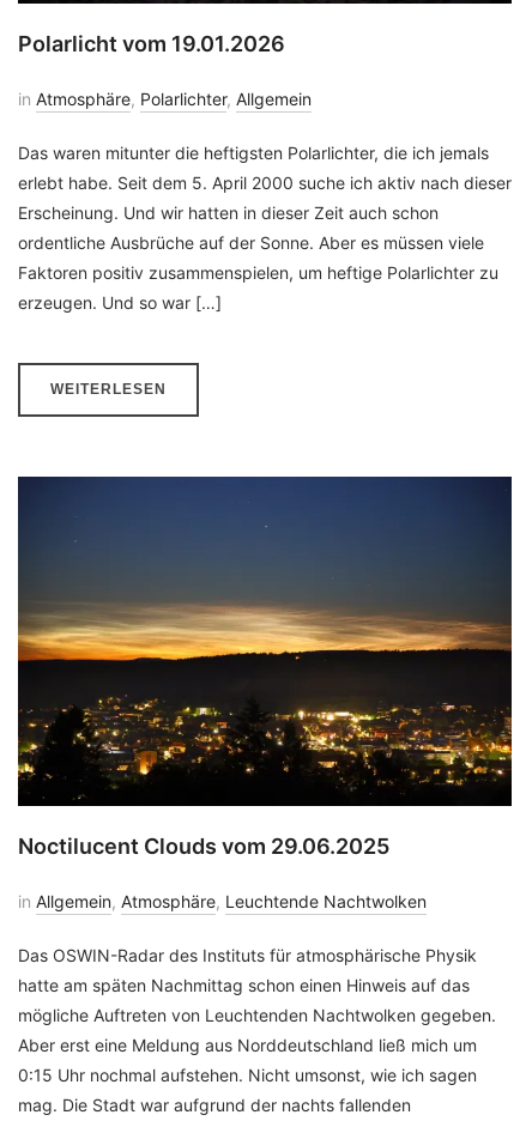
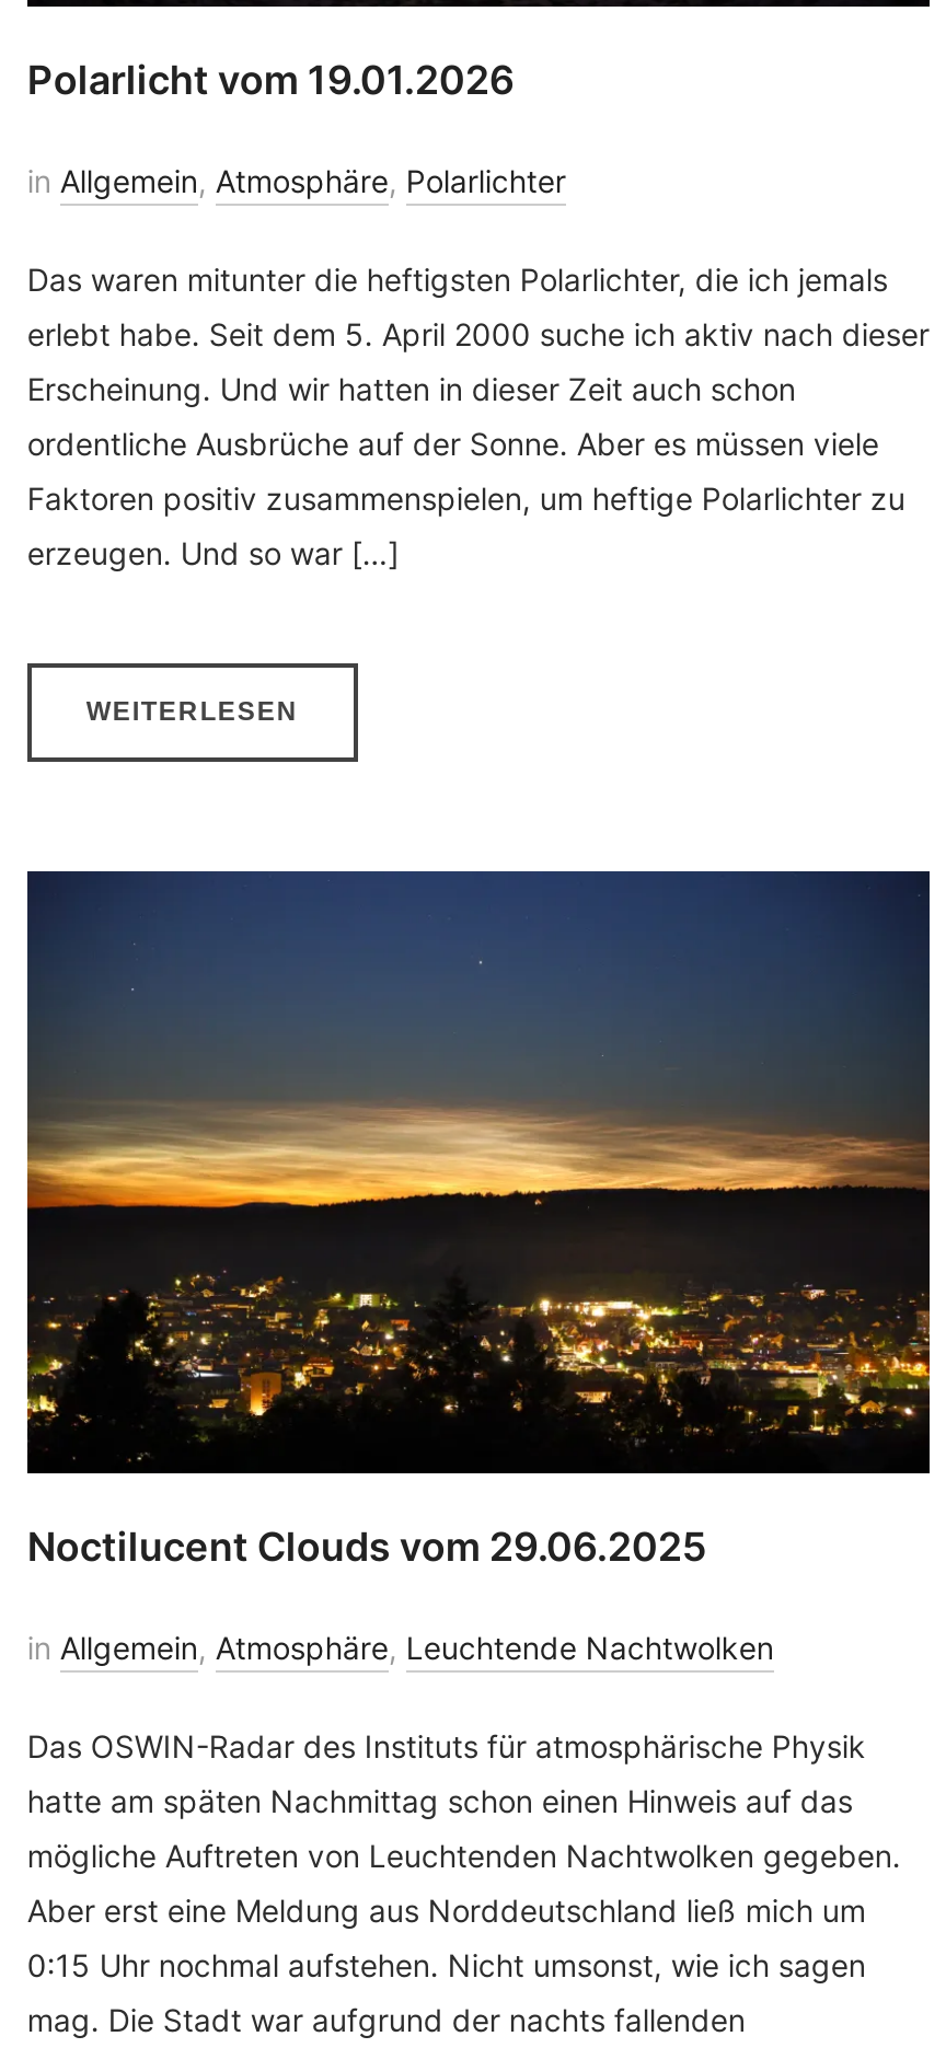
- in Atmosphäre, Polarlichter, Allgemein
+ in Allgemein, Atmosphäre, Polarlichter
